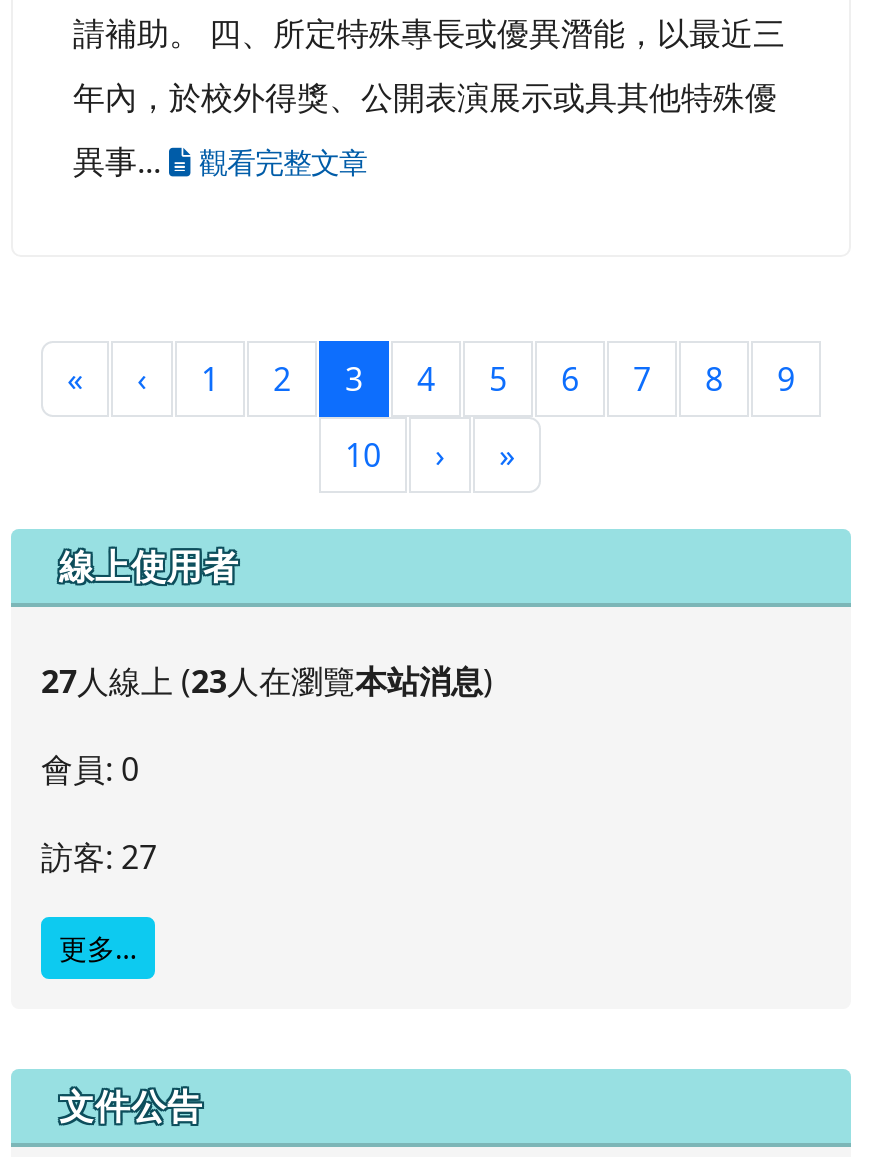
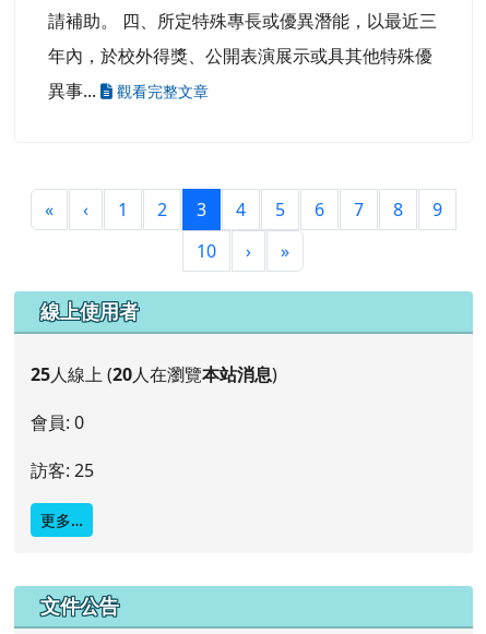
- 27人線上 (23人在瀏覽本站消息)
+ 25人線上 (20人在瀏覽本站消息)

- 訪客: 27
+ 訪客: 25
